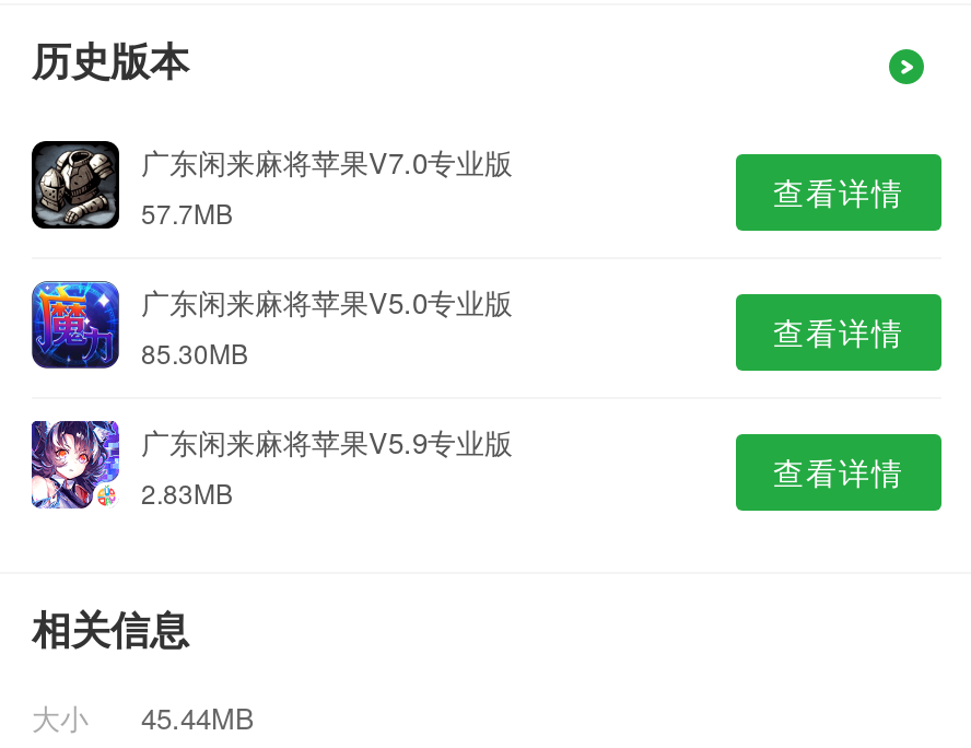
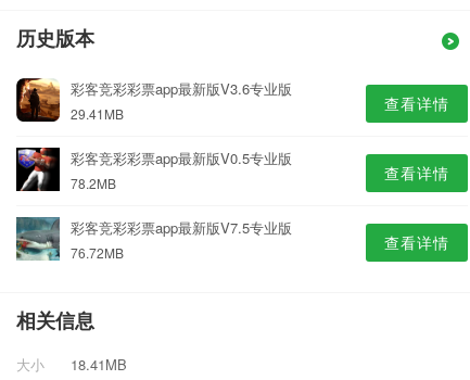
- [image]
- 广东闲来麻将苹果V7.0专业版
- 57.7MB
+ [image]
+ 彩客竞彩彩票app最新版V3.6专业版
+ 29.41MB

- [image]
- 广东闲来麻将苹果V5.0专业版
- 85.30MB
+ [image]
+ 彩客竞彩彩票app最新版V0.5专业版
+ 78.2MB

- [image]
- 广东闲来麻将苹果V5.9专业版
- 2.83MB
+ [image]
+ 彩客竞彩彩票app最新版V7.5专业版
+ 76.72MB

- 大小 45.44MB
+ 大小 18.41MB
